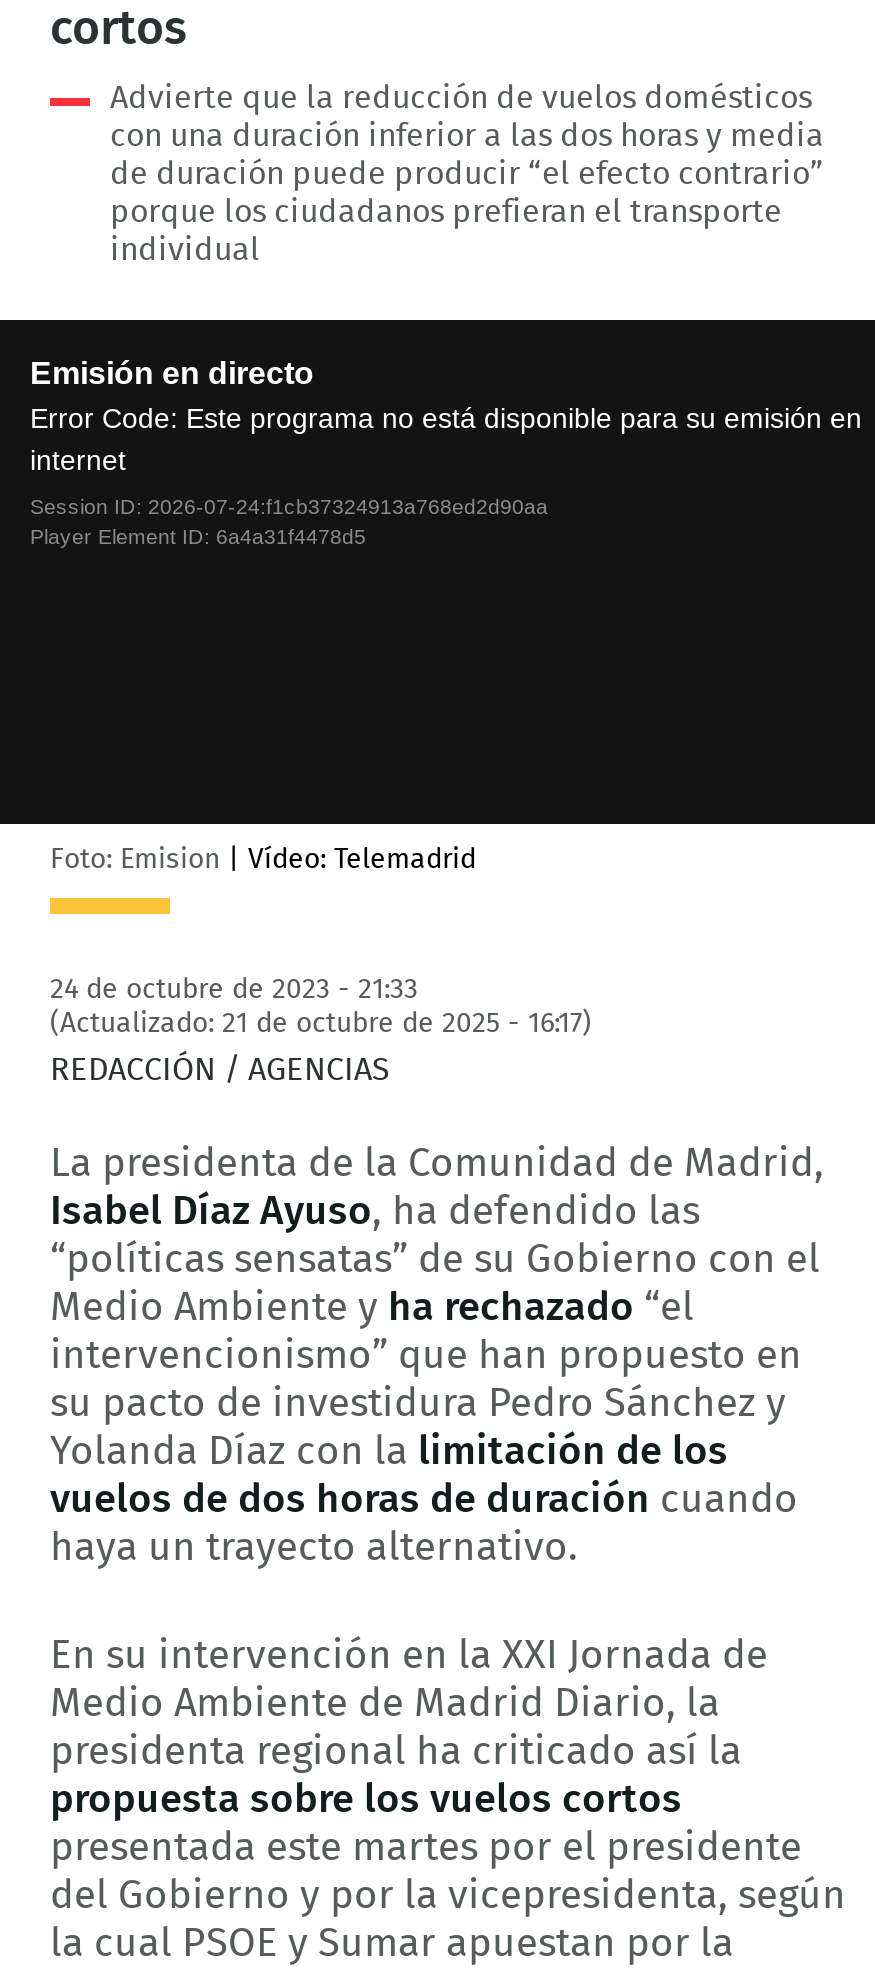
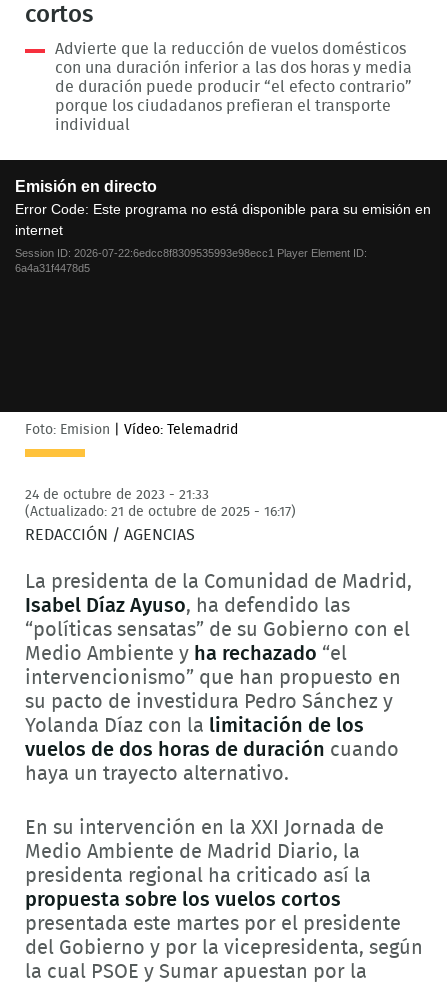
- Session ID: 2026-07-24:f1cb37324913a768ed2d90aa
- Player Element ID: 6a4a31f4478d5
+ Session ID: 2026-07-22:6edcc8f8309535993e98ecc1 Player Element ID:
+ 6a4a31f4478d5
